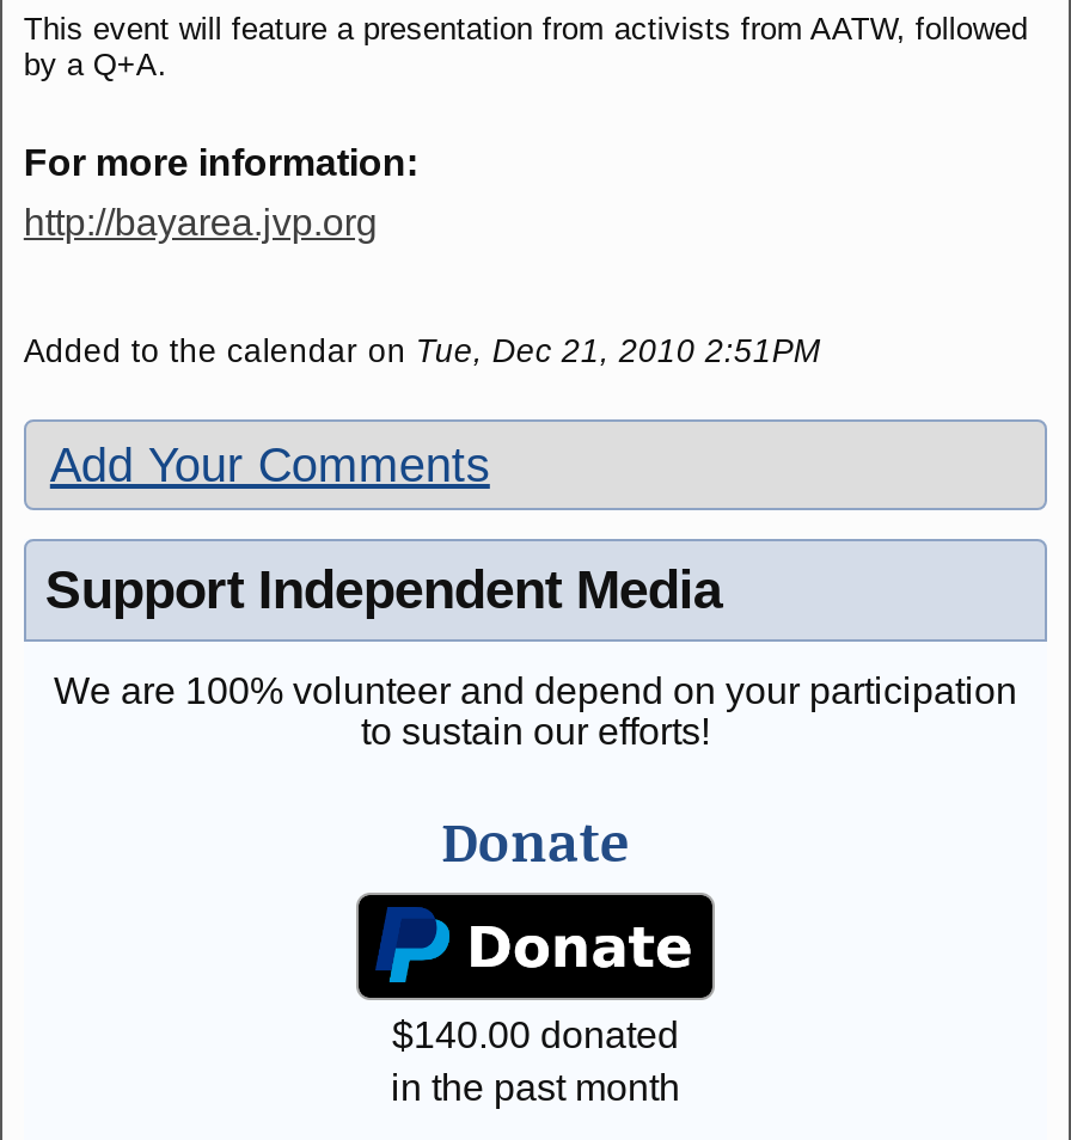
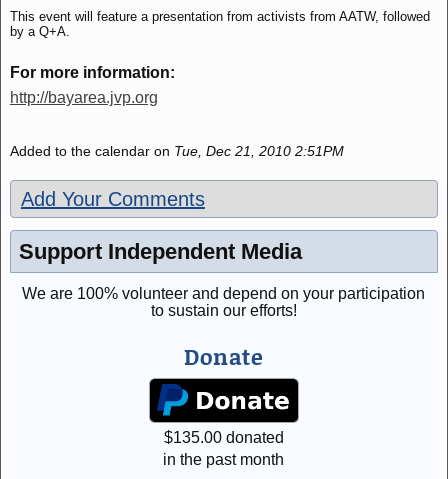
- $140.00 donated
+ $135.00 donated
